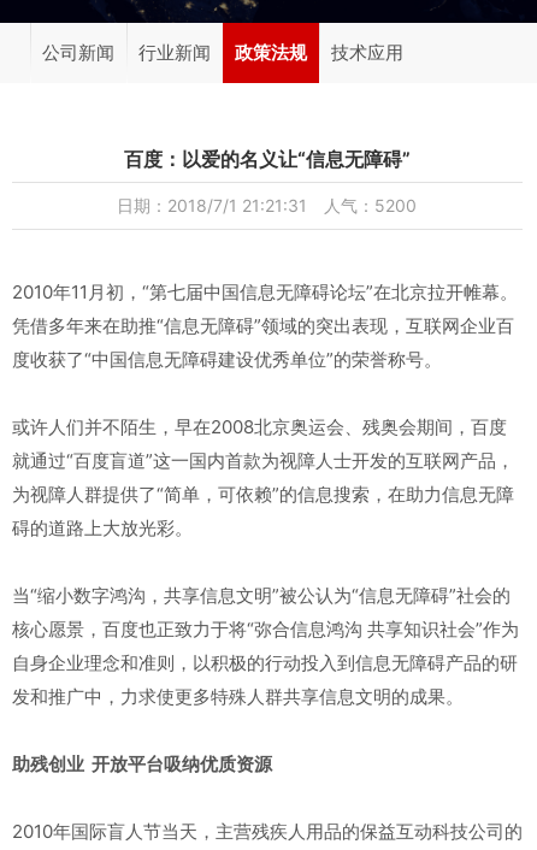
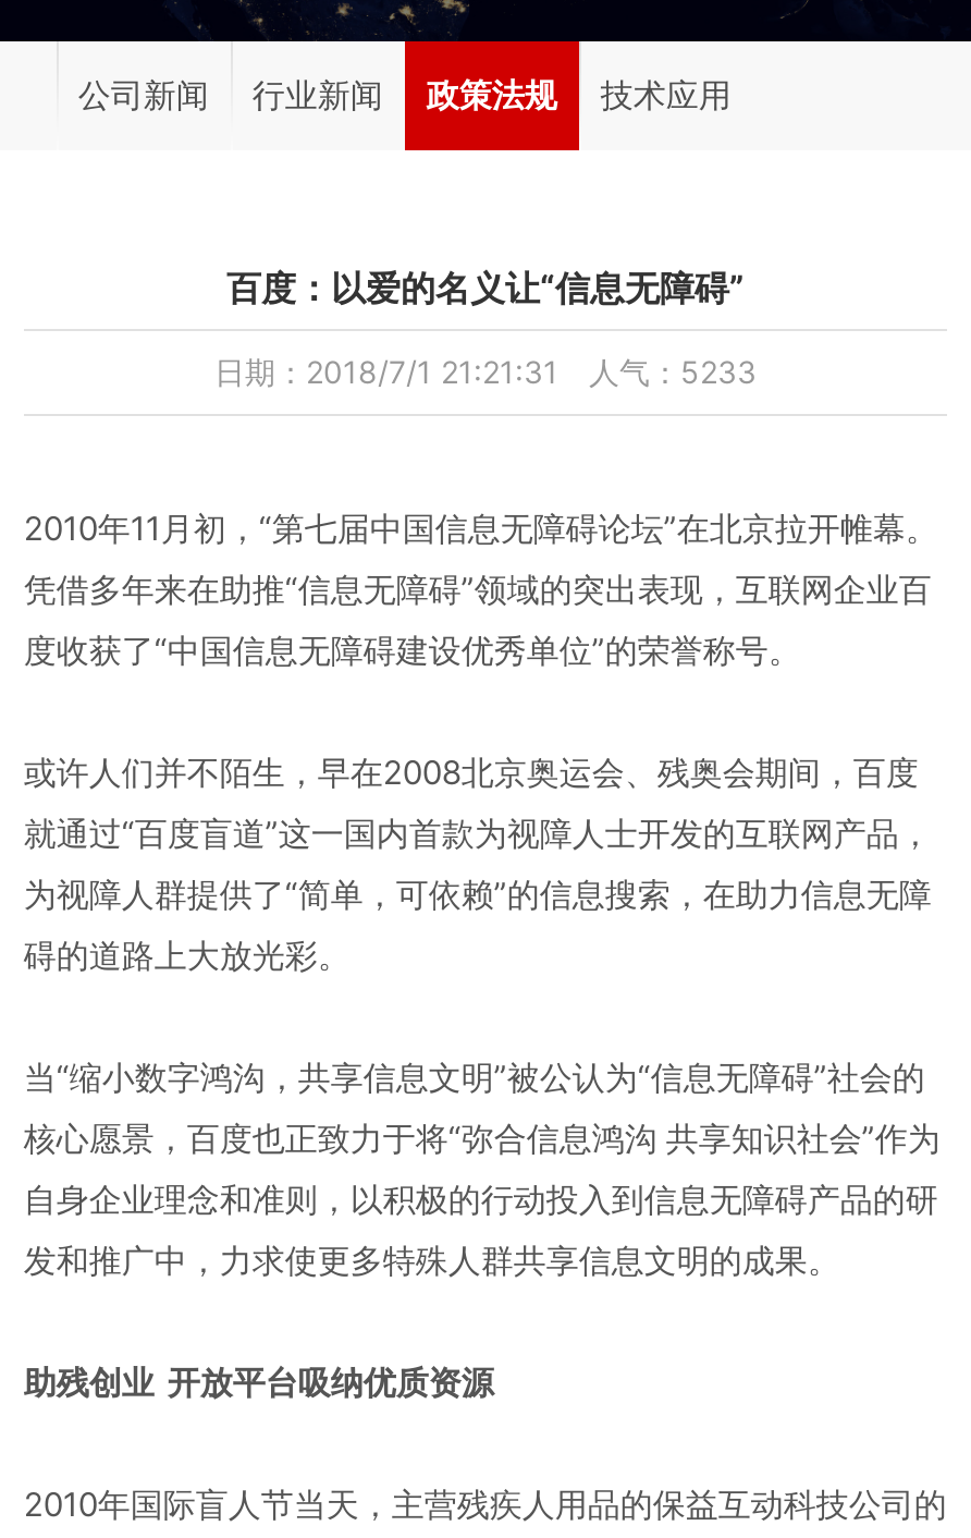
- 日期：2018/7/1 21:21:31 人气：5200
+ 日期：2018/7/1 21:21:31 人气：5233
